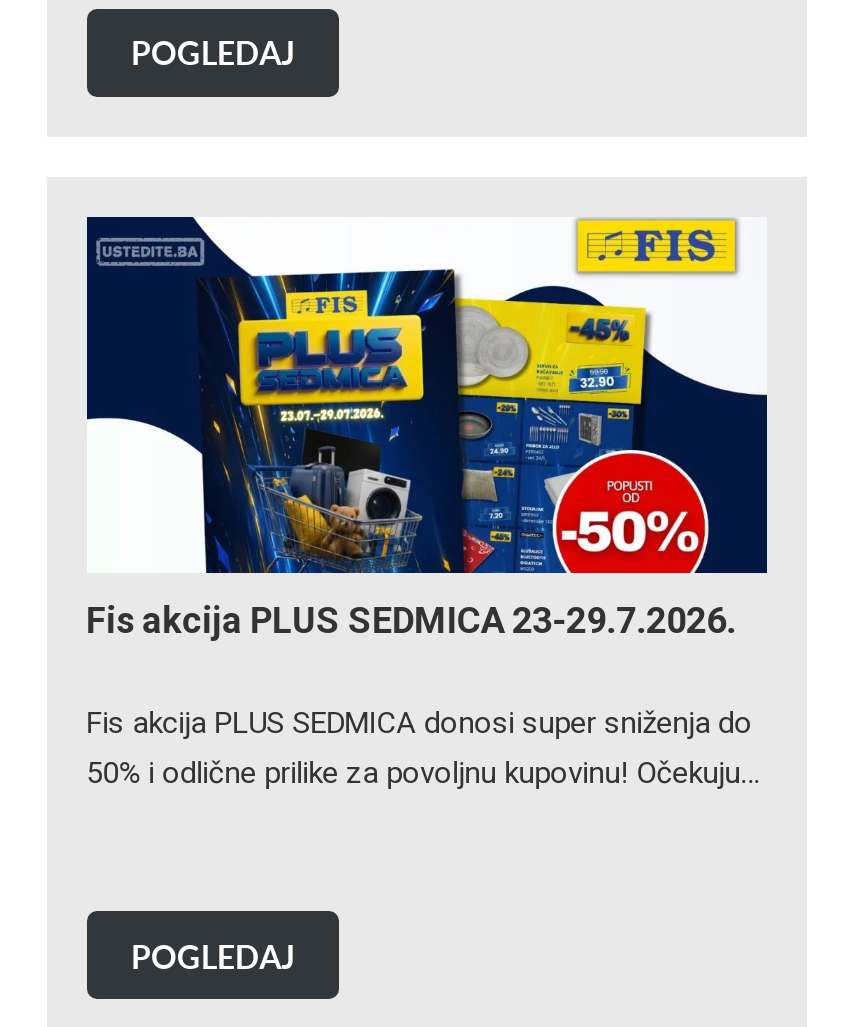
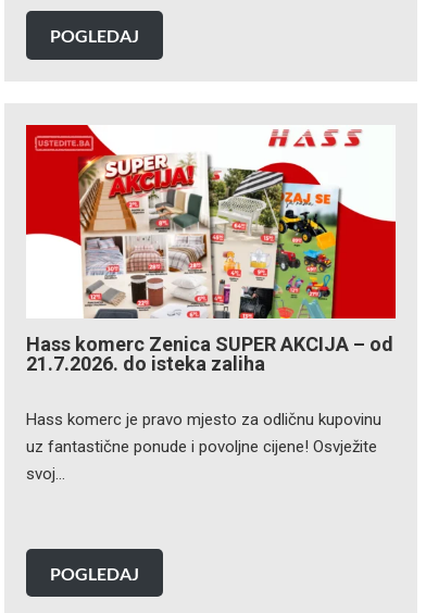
- [image]
+ [image]

- Fis akcija PLUS SEDMICA 23-29.7.2026.
+ Hass komerc Zenica SUPER AKCIJA – od
+ 21.7.2026. do isteka zaliha

- Fis akcija PLUS SEDMICA donosi super sniženja do
- 50% i odlične prilike za povoljnu kupovinu! Očekuju…
+ Hass komerc je pravo mjesto za odličnu kupovinu
+ uz fantastične ponude i povoljne cijene! Osvježite
+ svoj…
